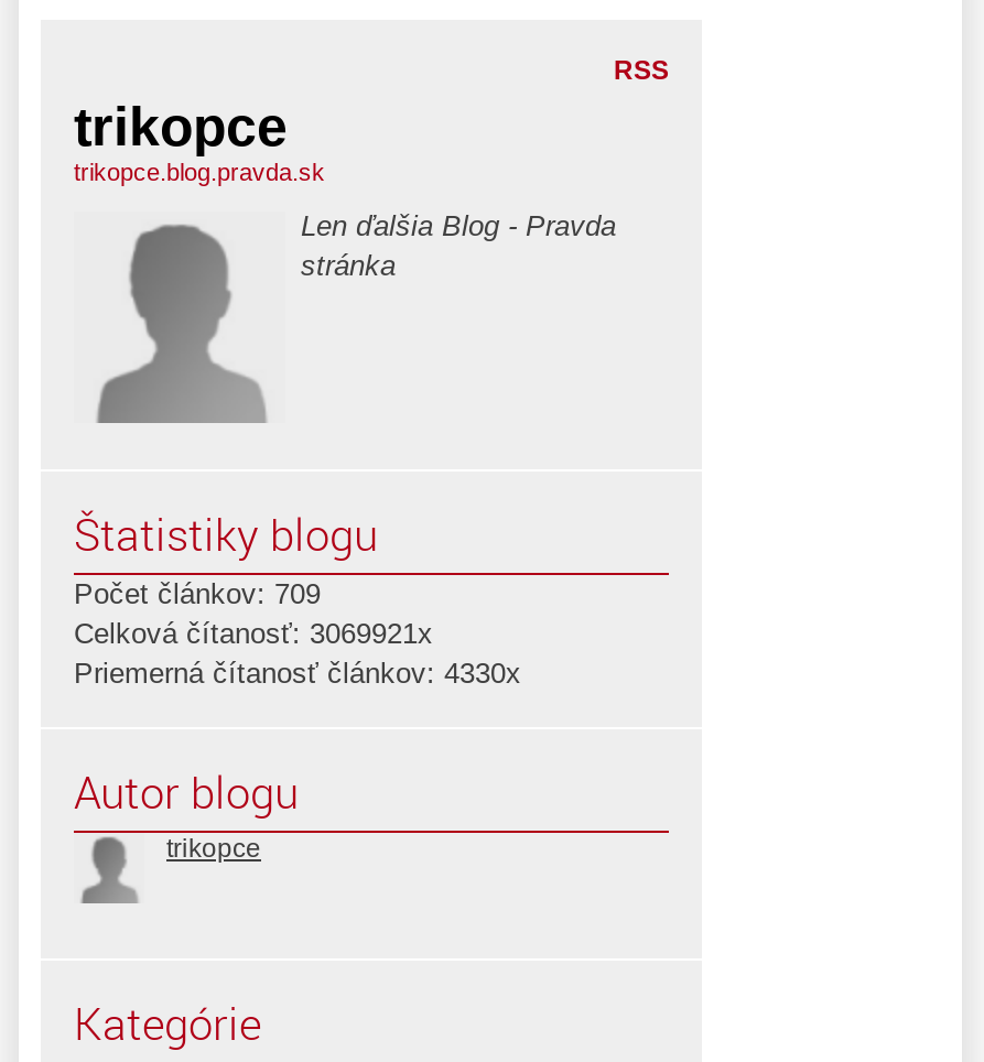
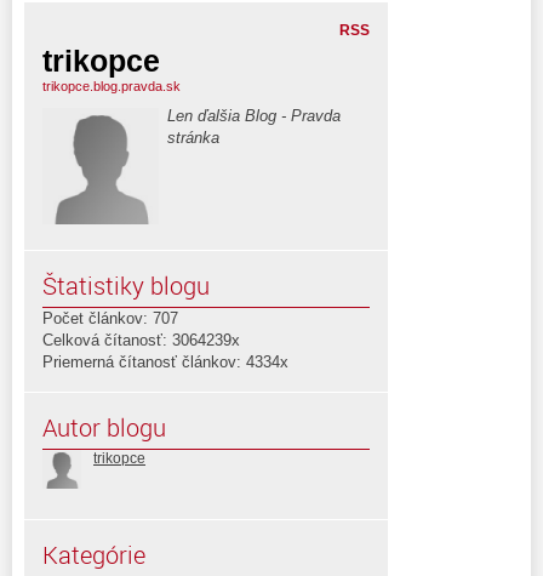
- Počet článkov: 709
+ Počet článkov: 707

- Celková čítanosť: 3069921x
+ Celková čítanosť: 3064239x

- Priemerná čítanosť článkov: 4330x
+ Priemerná čítanosť článkov: 4334x
